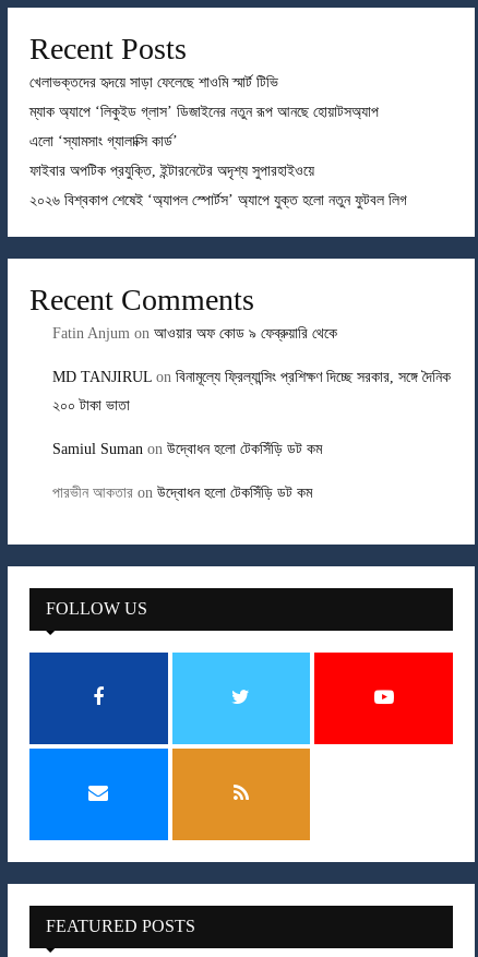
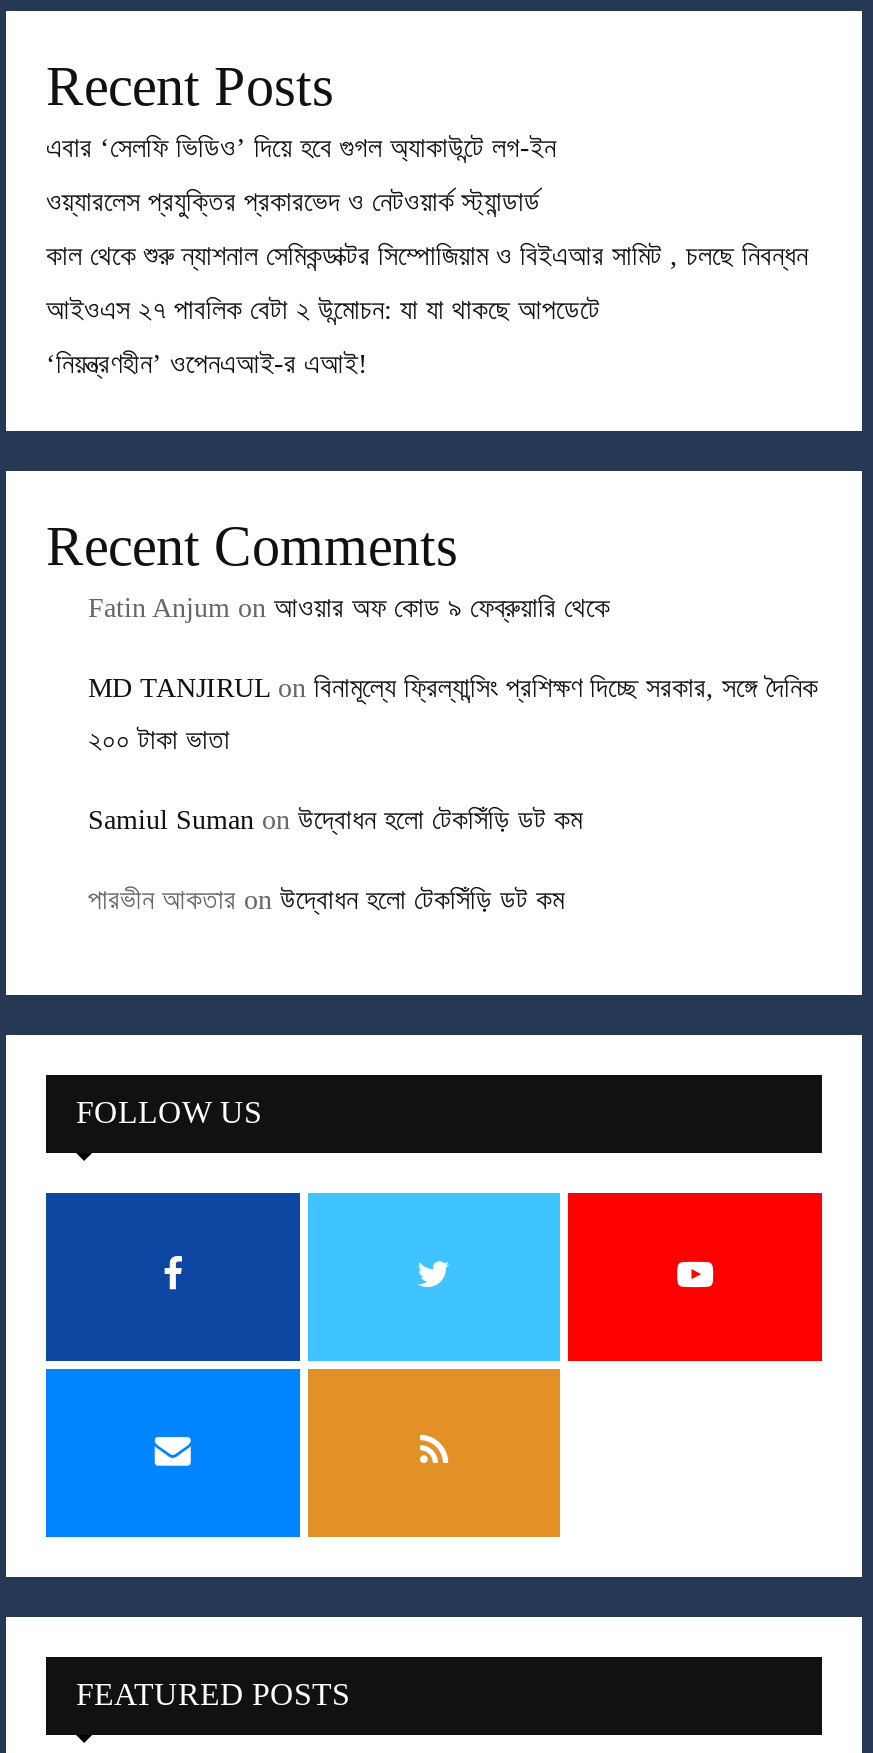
- খেলাভক্তদের হৃদয়ে সাড়া ফেলেছে শাওমি স্মার্ট টিভি
+ এবার ‘সেলফি ভিডিও’ দিয়ে হবে গুগল অ্যাকাউন্টে লগ-ইন

- ম্যাক অ্যাপে ‘লিকুইড গ্লাস’ ডিজাইনের নতুন রূপ আনছে হোয়াটসঅ্যাপ
+ ওয়্যারলেস প্রযুক্তির প্রকারভেদ ও নেটওয়ার্ক স্ট্যান্ডার্ড

- এলো ‘স্যামসাং গ্যালাক্সি কার্ড’
+ কাল থেকে শুরু ন্যাশনাল সেমিকন্ডাক্টর সিম্পোজিয়াম ও বিইএআর সামিট , চলছে নিবন্ধন

- ফাইবার অপটিক প্রযুক্তি, ইন্টারনেটের অদৃশ্য সুপারহাইওয়ে
+ আইওএস ২৭ পাবলিক বেটা ২ উন্মোচন: যা যা থাকছে আপডেটে

- ২০২৬ বিশ্বকাপ শেষেই ‘অ্যাপল স্পোর্টস’ অ্যাপে যুক্ত হলো নতুন ফুটবল লিগ
+ ‘নিয়ন্ত্রণহীন’ ওপেনএআই-র এআই!
